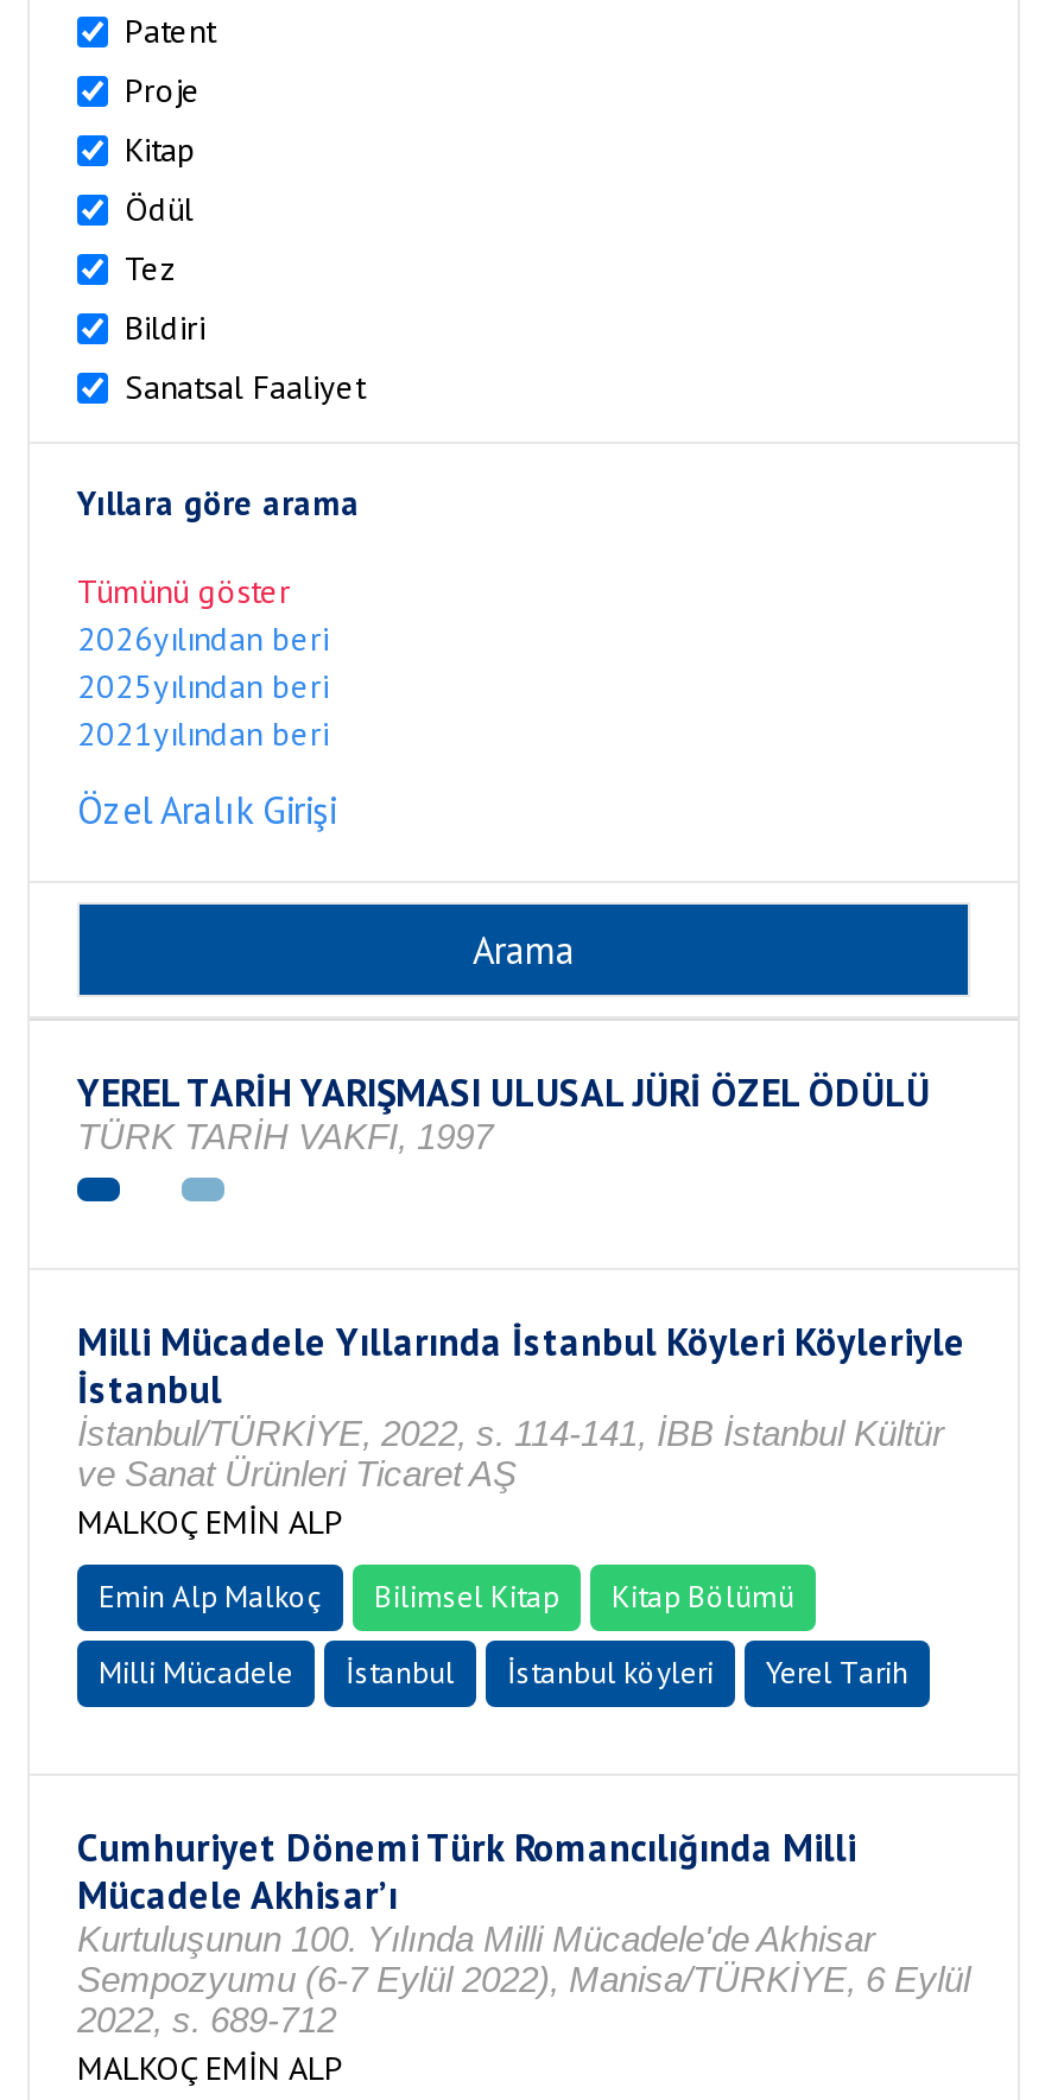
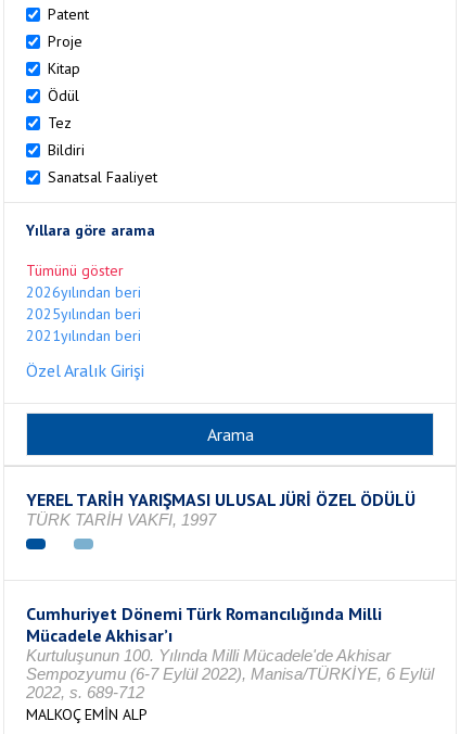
- Milli Mücadele Yıllarında İstanbul Köyleri Köyleriyle
- İstanbul
- İstanbul/TÜRKİYE, 2022, s. 114-141, İBB İstanbul Kültür
- ve Sanat Ürünleri Ticaret AŞ
- MALKOÇ EMİN ALP
- Emin Alp Malkoç
- Bilimsel Kitap
- Kitap Bölümü
- Milli Mücadele
- İstanbul
- İstanbul köyleri
- Yerel Tarih
